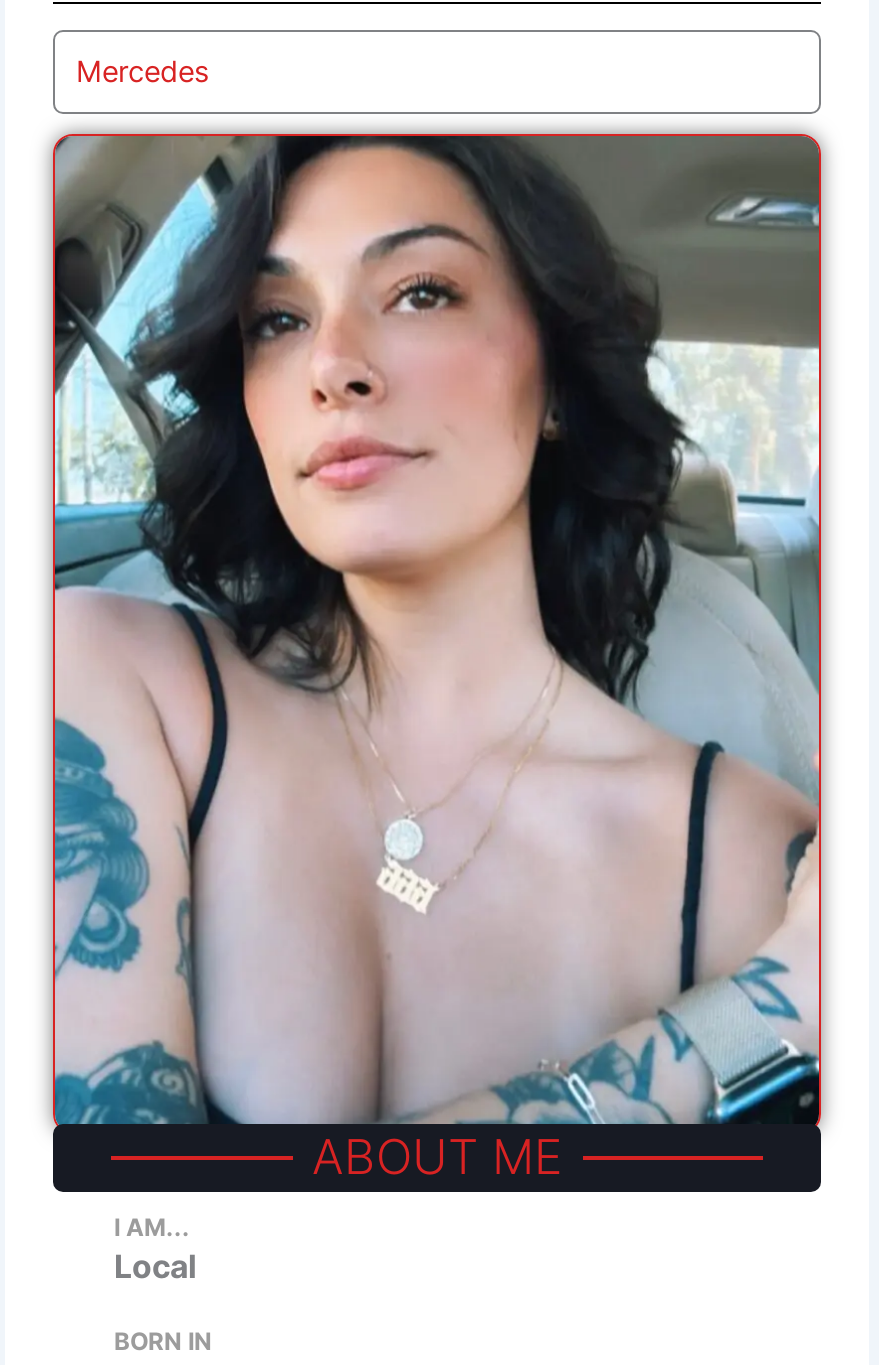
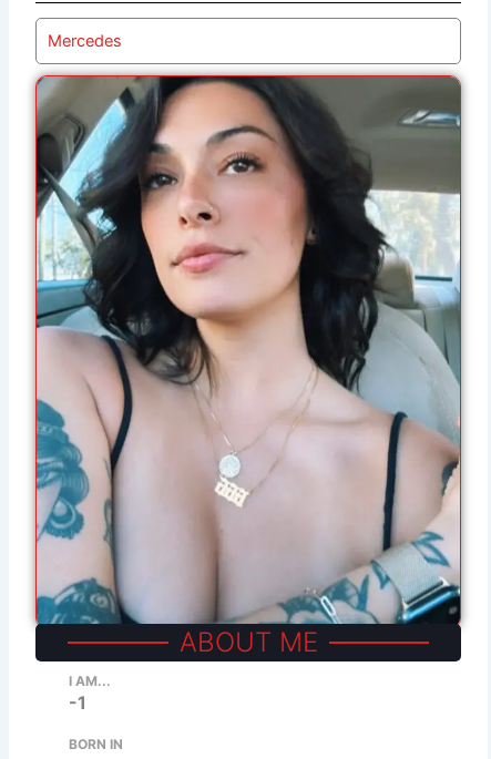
- Local
+ -1
